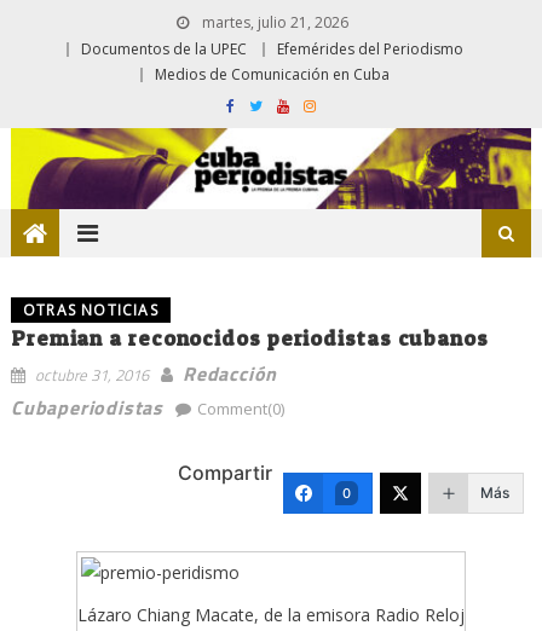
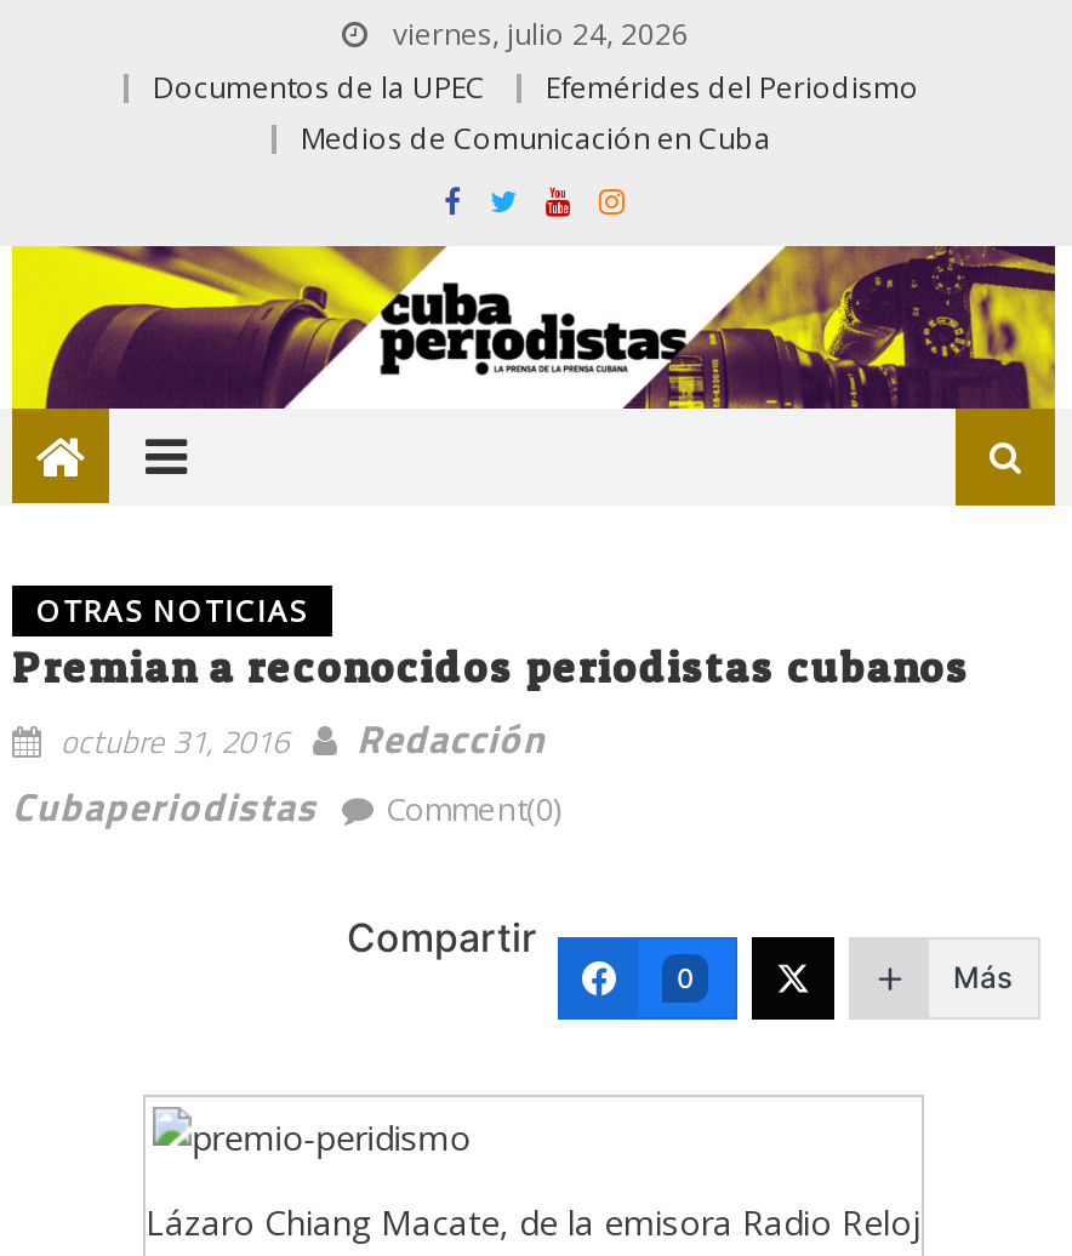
- martes, julio 21, 2026
+ viernes, julio 24, 2026
